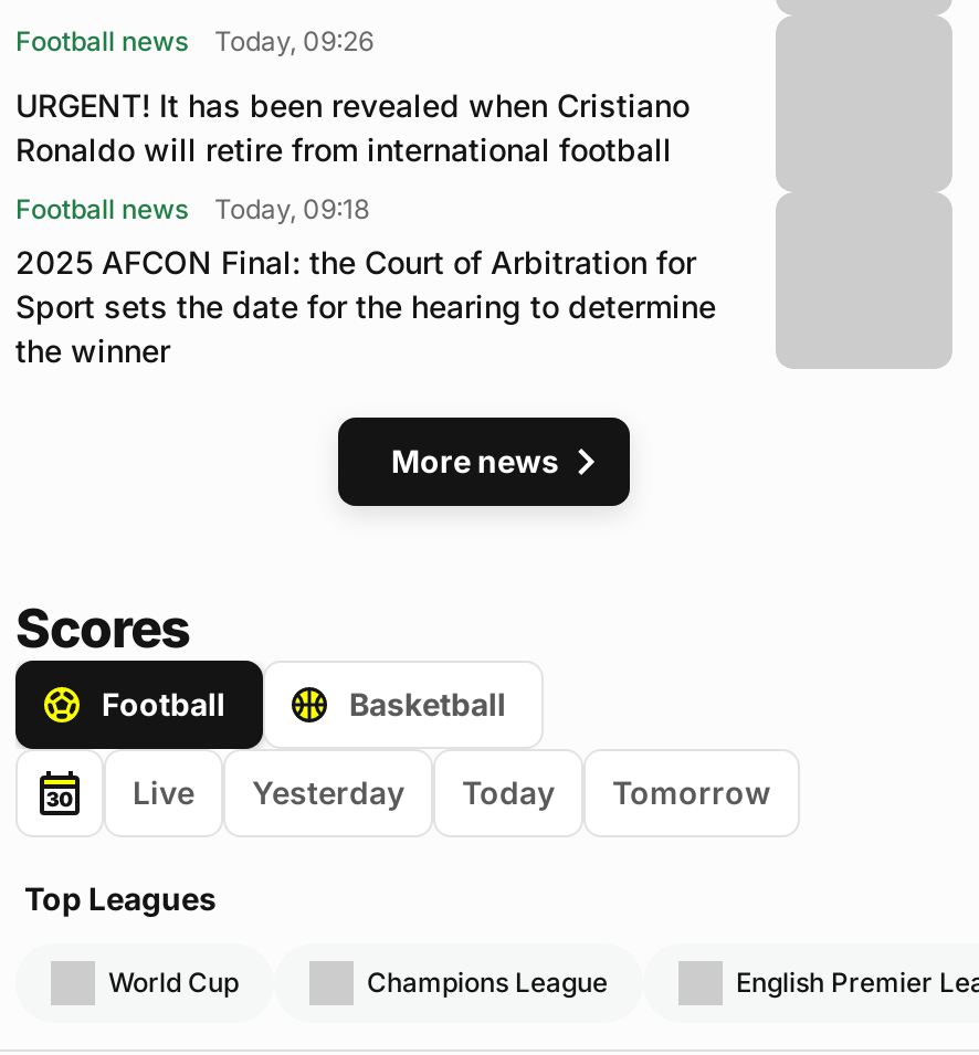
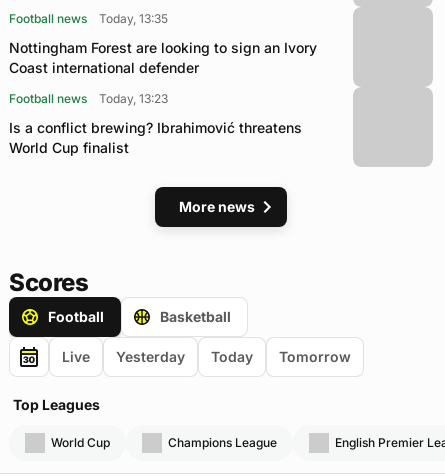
- Football news Today, 09:26
+ Football news Today, 13:35

- URGENT! It has been revealed when Cristiano
- Ronaldo will retire from international football
+ Nottingham Forest are looking to sign an Ivory
+ Coast international defender

- Football news Today, 09:18
+ Football news Today, 13:23

- 2025 AFCON Final: the Court of Arbitration for
- Sport sets the date for the hearing to determine
- the winner
+ Is a conflict brewing? Ibrahimović threatens
+ World Cup finalist
